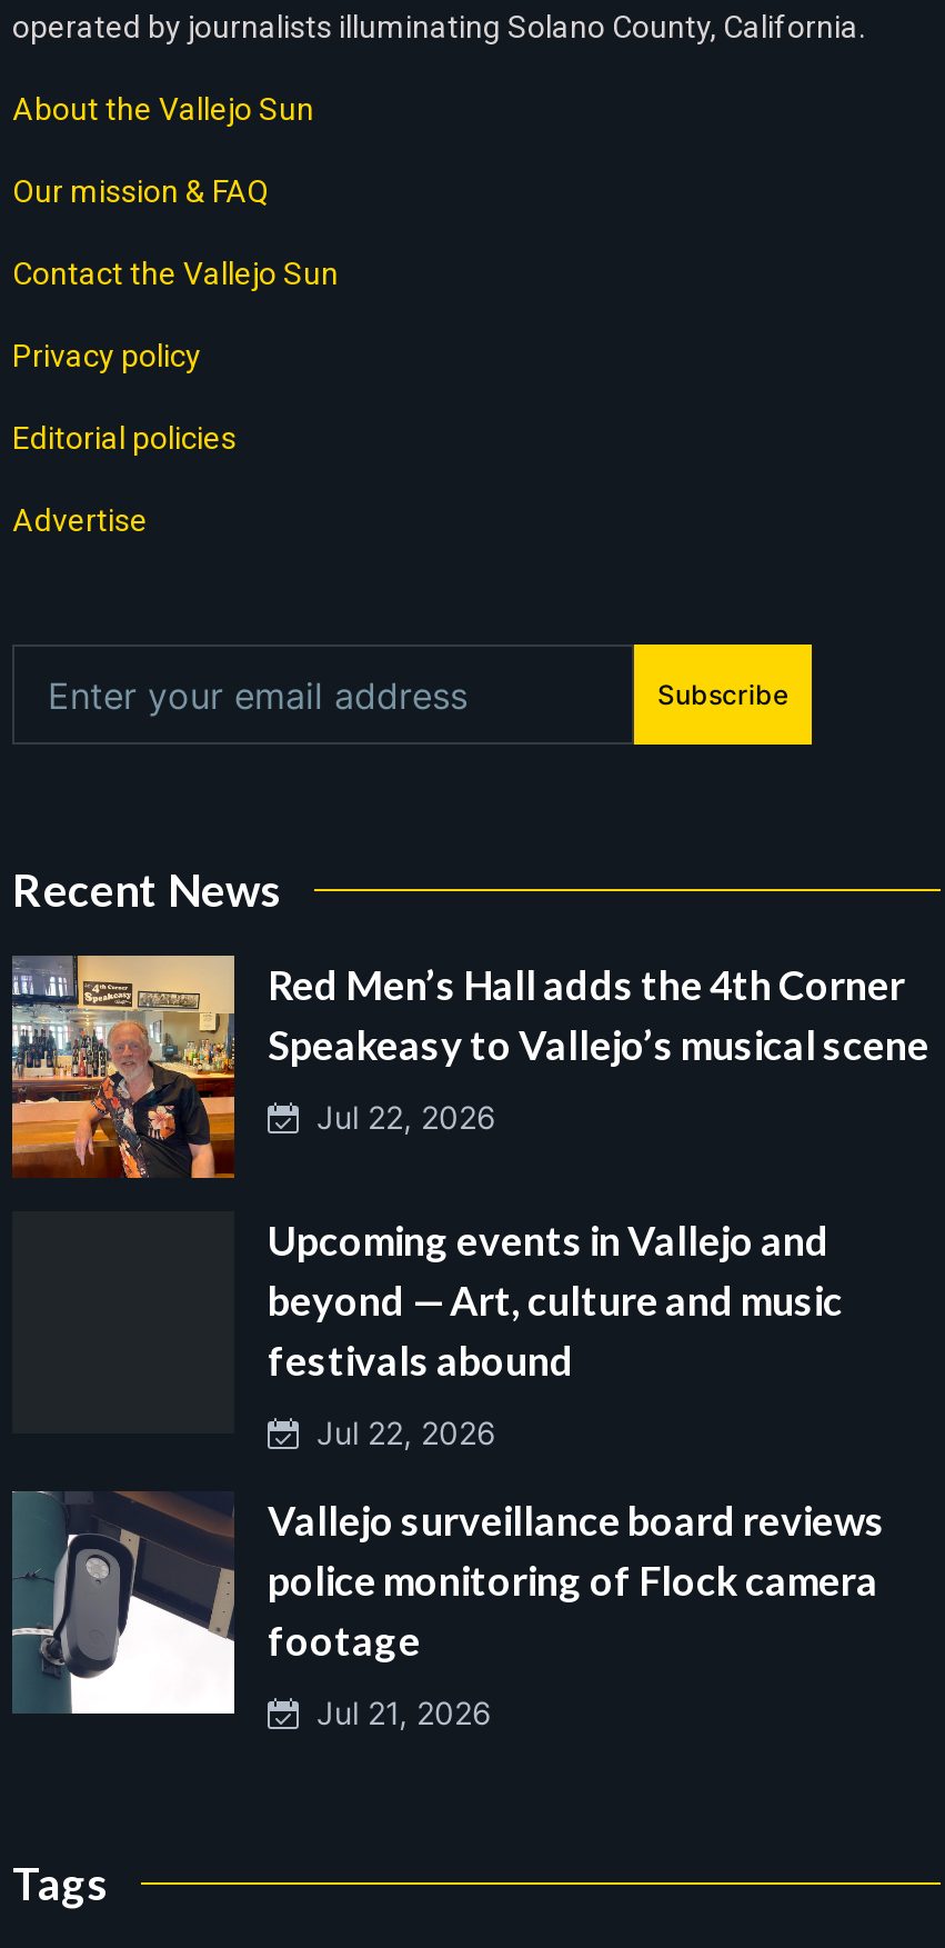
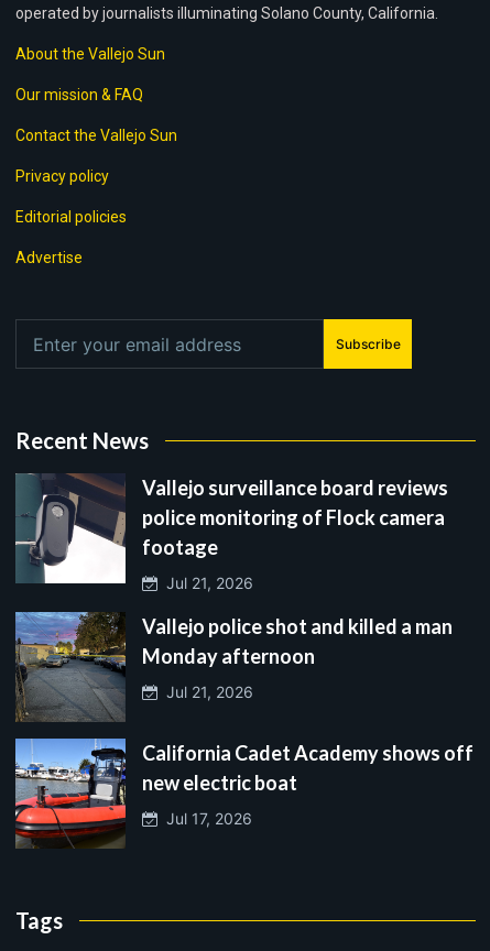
- [image]
- Red Men’s Hall adds the 4th Corner
- Speakeasy to Vallejo’s musical scene
- Jul 22, 2026
- Upcoming events in Vallejo and
- beyond — Art, culture and music
- festivals abound
- Jul 22, 2026

moved up: [image] | Vallejo surveillance board reviews | police monitoring of Flock camera | footage | Jul 21, 2026

+ [image]
+ Vallejo police shot and killed a man
+ Monday afternoon
+ Jul 21, 2026
+ California Cadet Academy shows off
+ new electric boat
+ Jul 17, 2026

+ [image]
